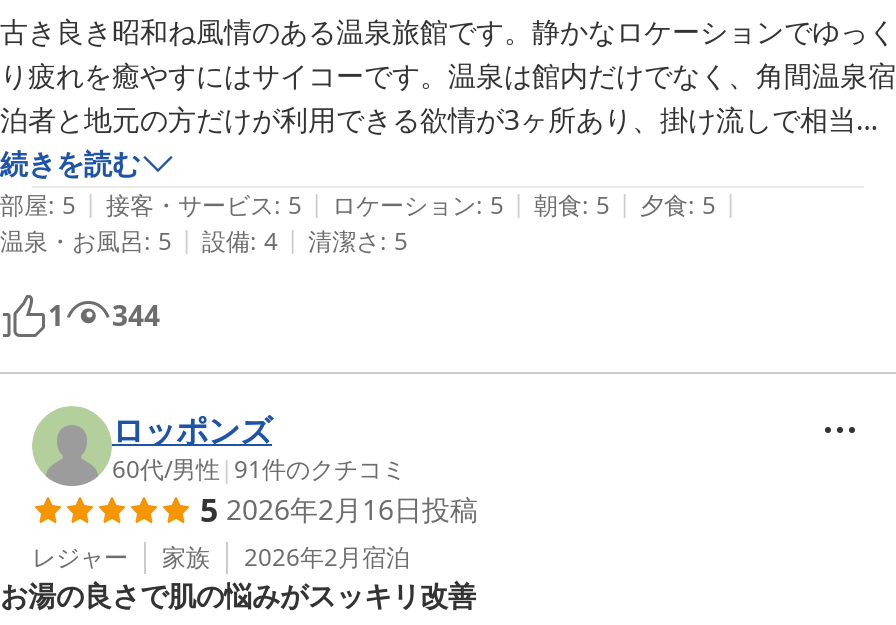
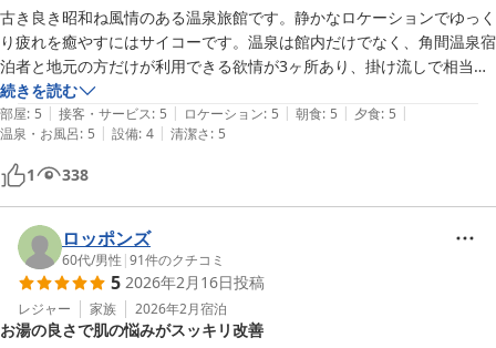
- 1 344
+ 1 338
